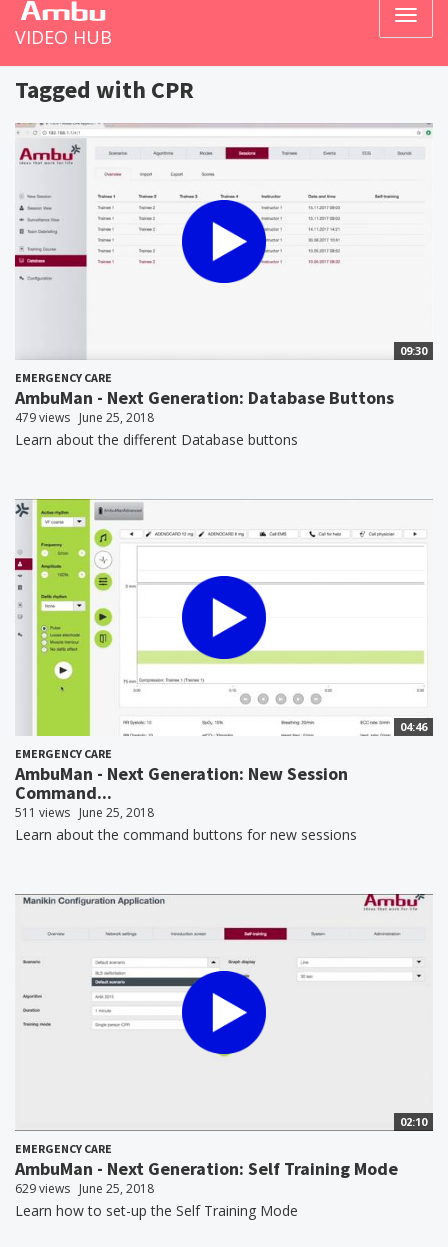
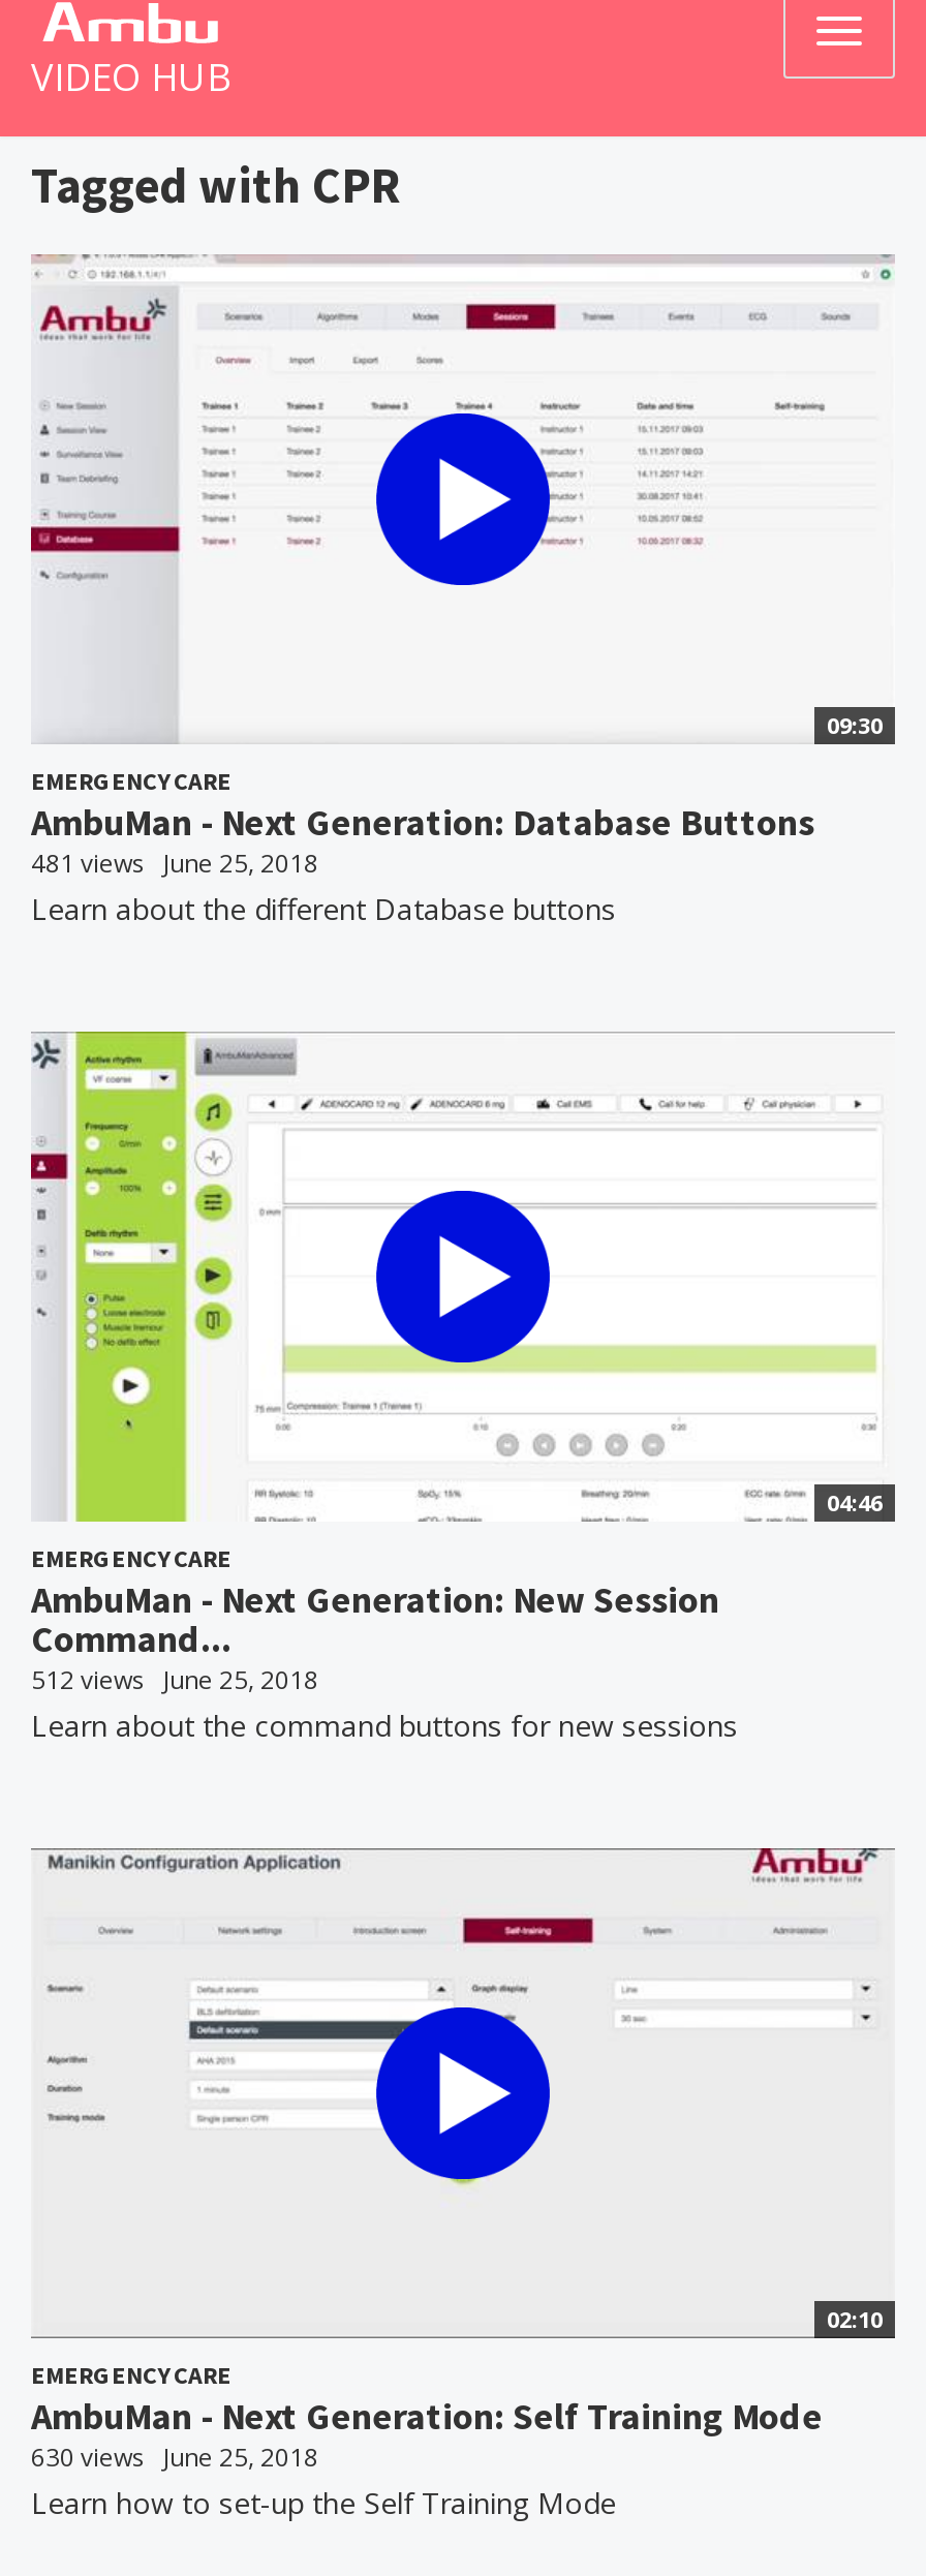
- 479 views June 25, 2018
+ 481 views June 25, 2018

- 511 views June 25, 2018
+ 512 views June 25, 2018

- 629 views June 25, 2018
+ 630 views June 25, 2018
